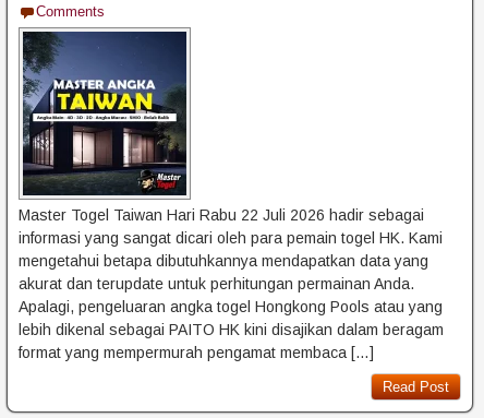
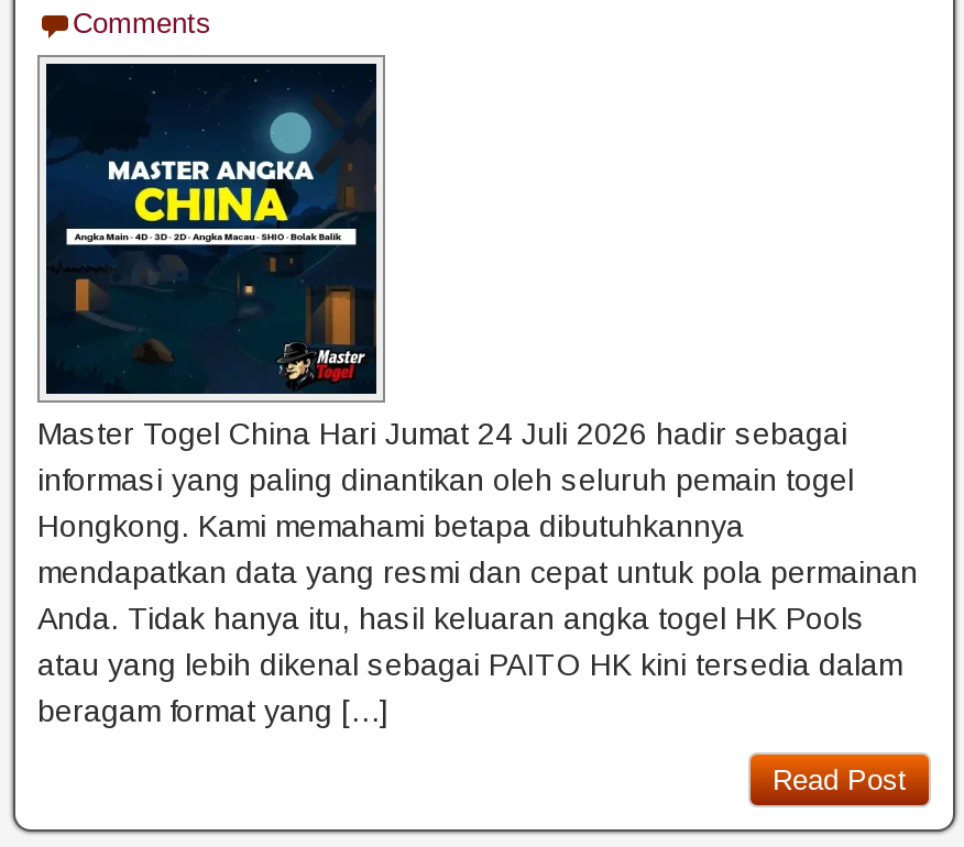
- [image]
- Master Togel Taiwan Hari Rabu 22 Juli 2026 hadir sebagai
- informasi yang sangat dicari oleh para pemain togel HK. Kami
- mengetahui betapa dibutuhkannya mendapatkan data yang
- akurat dan terupdate untuk perhitungan permainan Anda.
- Apalagi, pengeluaran angka togel Hongkong Pools atau yang
- lebih dikenal sebagai PAITO HK kini disajikan dalam beragam
- format yang mempermurah pengamat membaca […]
+ [image]
+ Master Togel China Hari Jumat 24 Juli 2026 hadir sebagai
+ informasi yang paling dinantikan oleh seluruh pemain togel
+ Hongkong. Kami memahami betapa dibutuhkannya
+ mendapatkan data yang resmi dan cepat untuk pola permainan
+ Anda. Tidak hanya itu, hasil keluaran angka togel HK Pools
+ atau yang lebih dikenal sebagai PAITO HK kini tersedia dalam
+ beragam format yang […]
